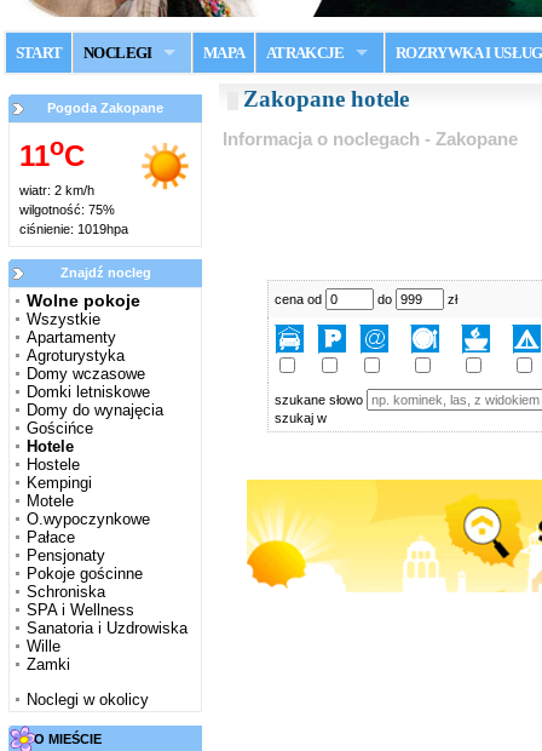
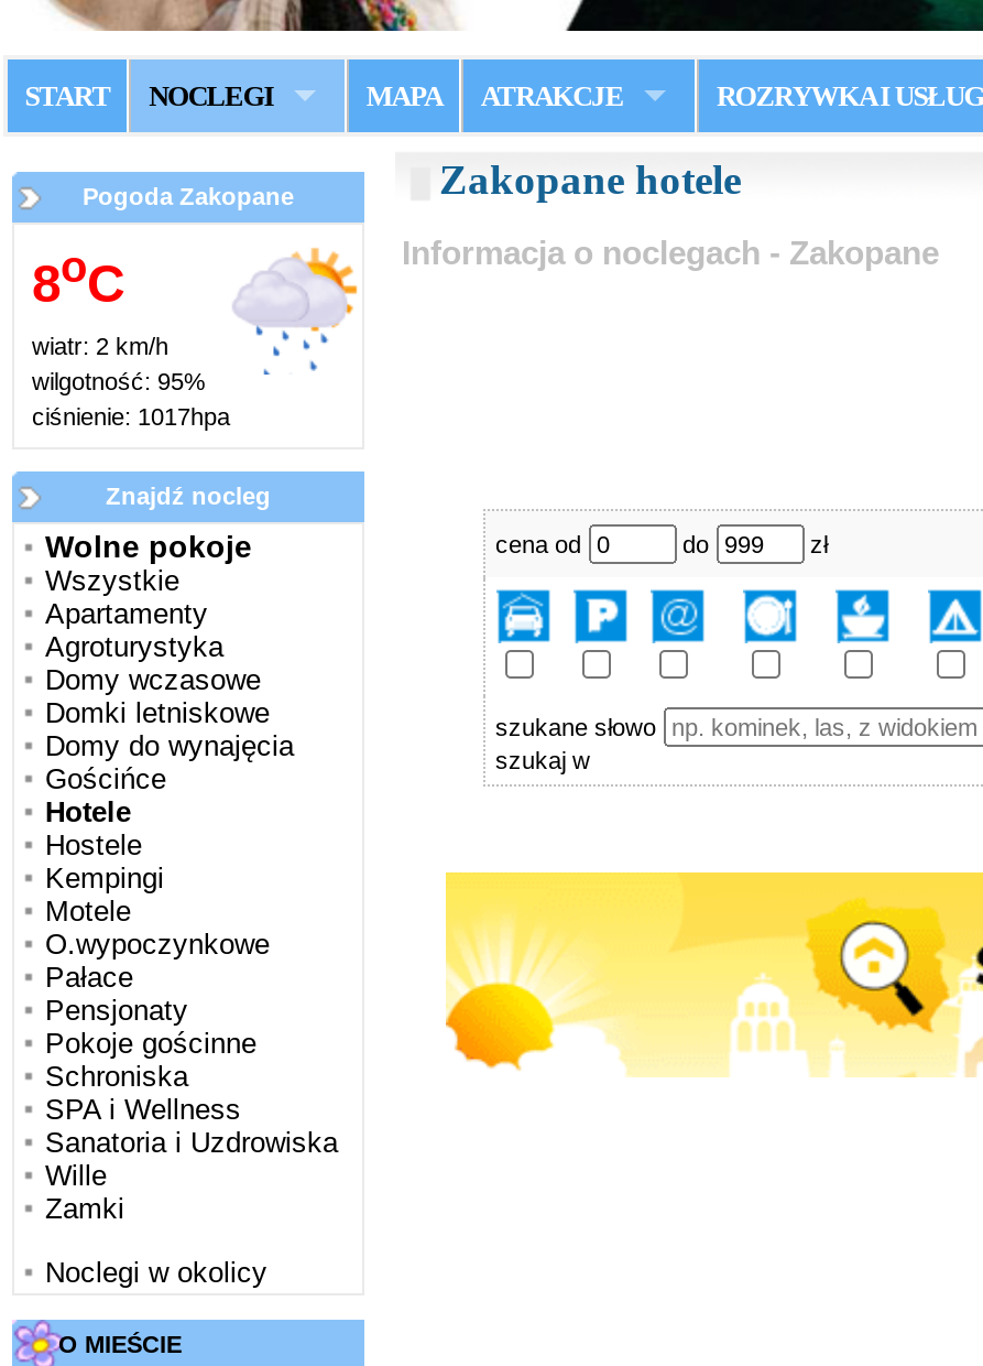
- 11oC
+ 8oC

- [image]
- wilgotność: 75%
+ [image]
+ wilgotność: 95%

- ciśnienie: 1019hpa
+ ciśnienie: 1017hpa
